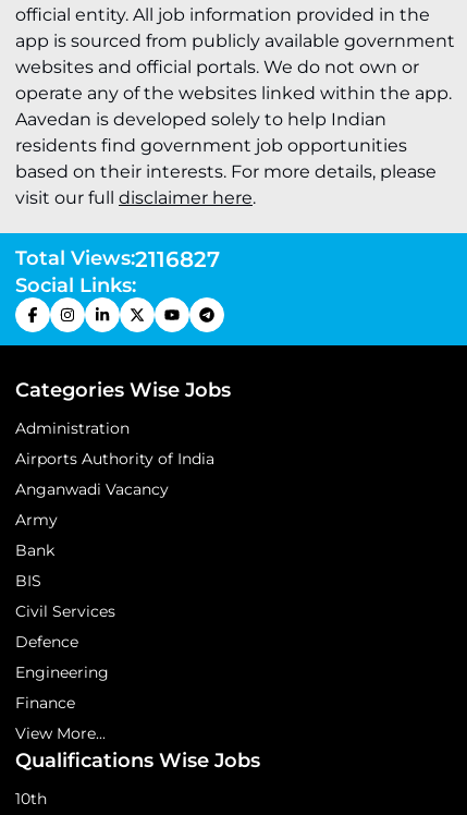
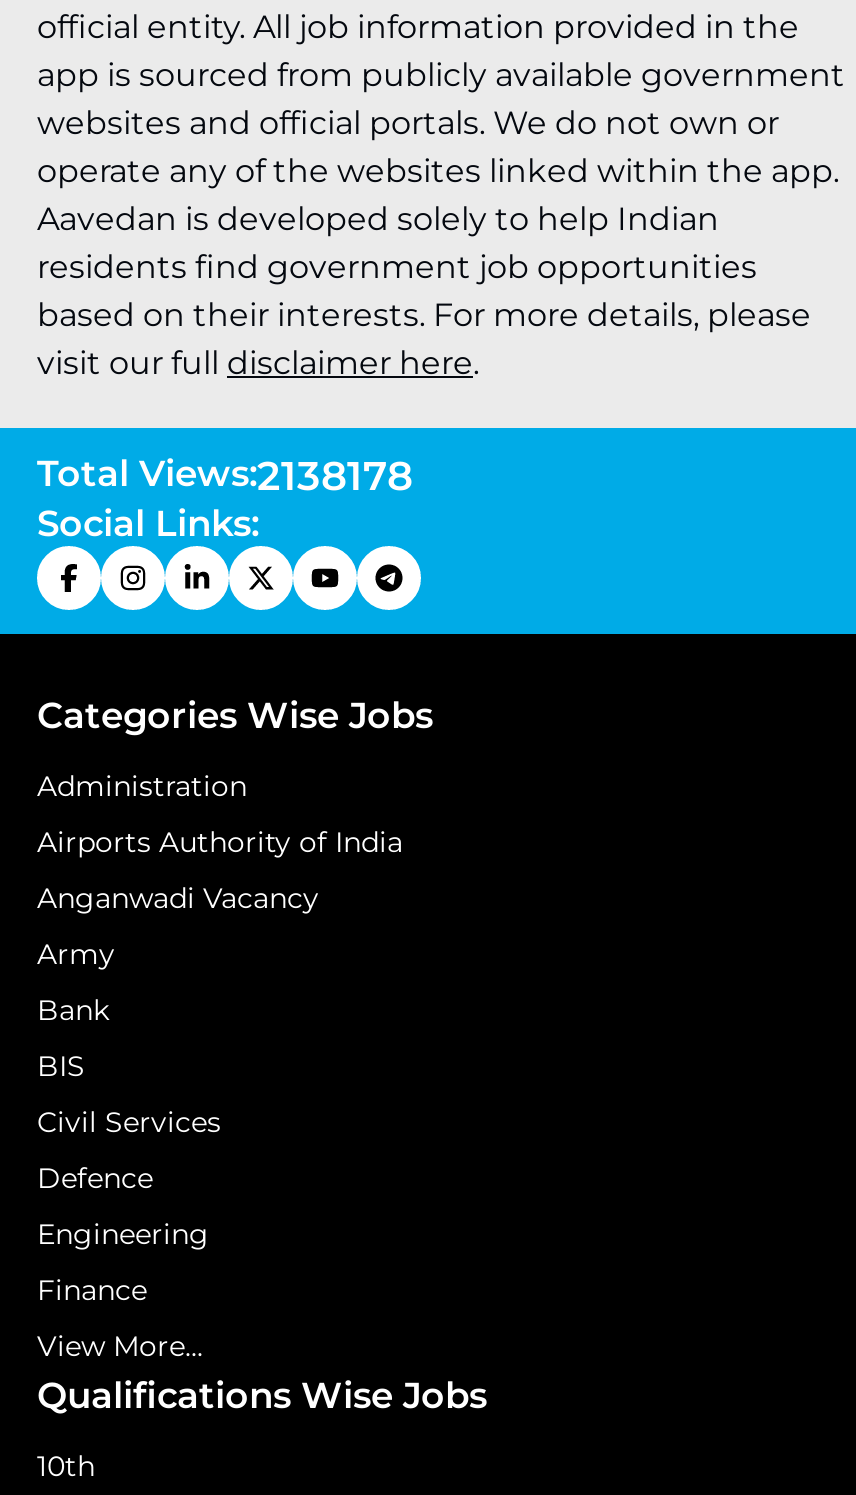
- Total Views:2116827
+ Total Views:2138178
